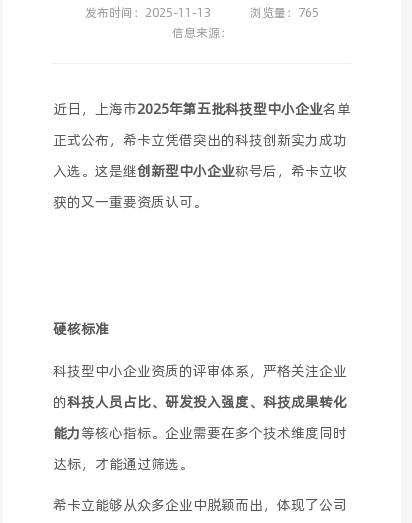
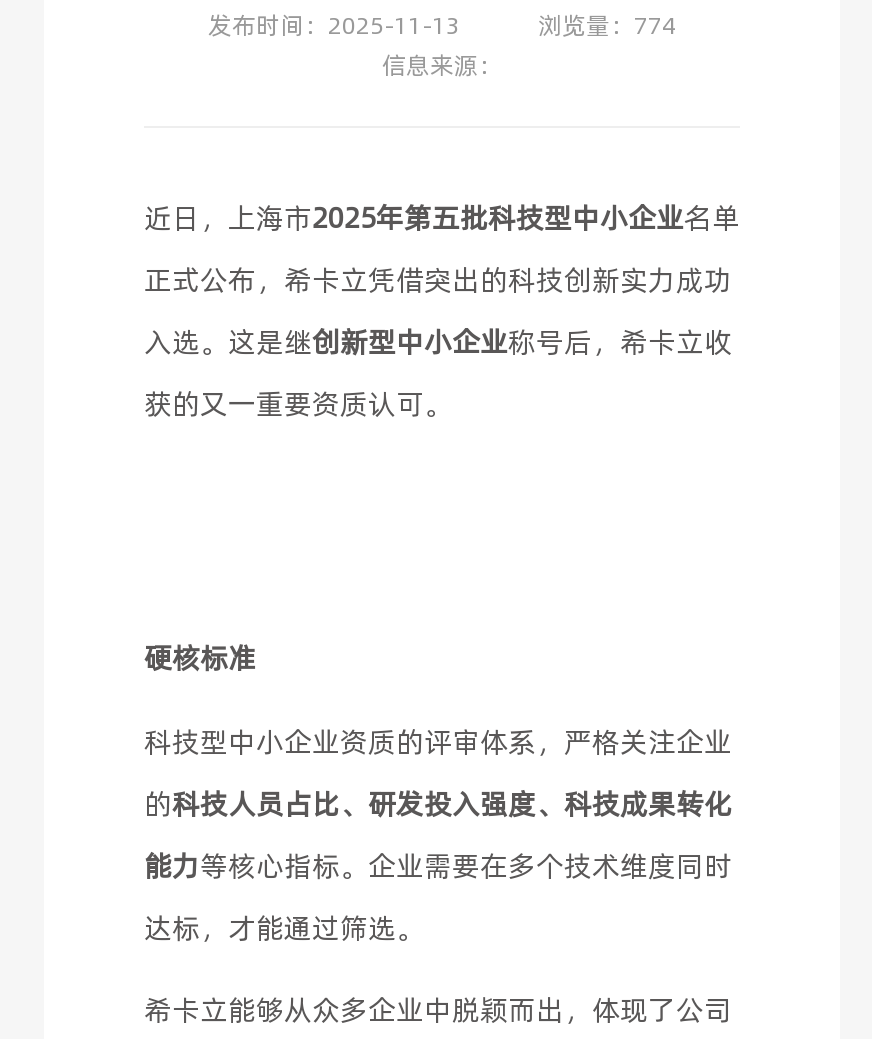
- 浏览量：765
+ 浏览量：774
